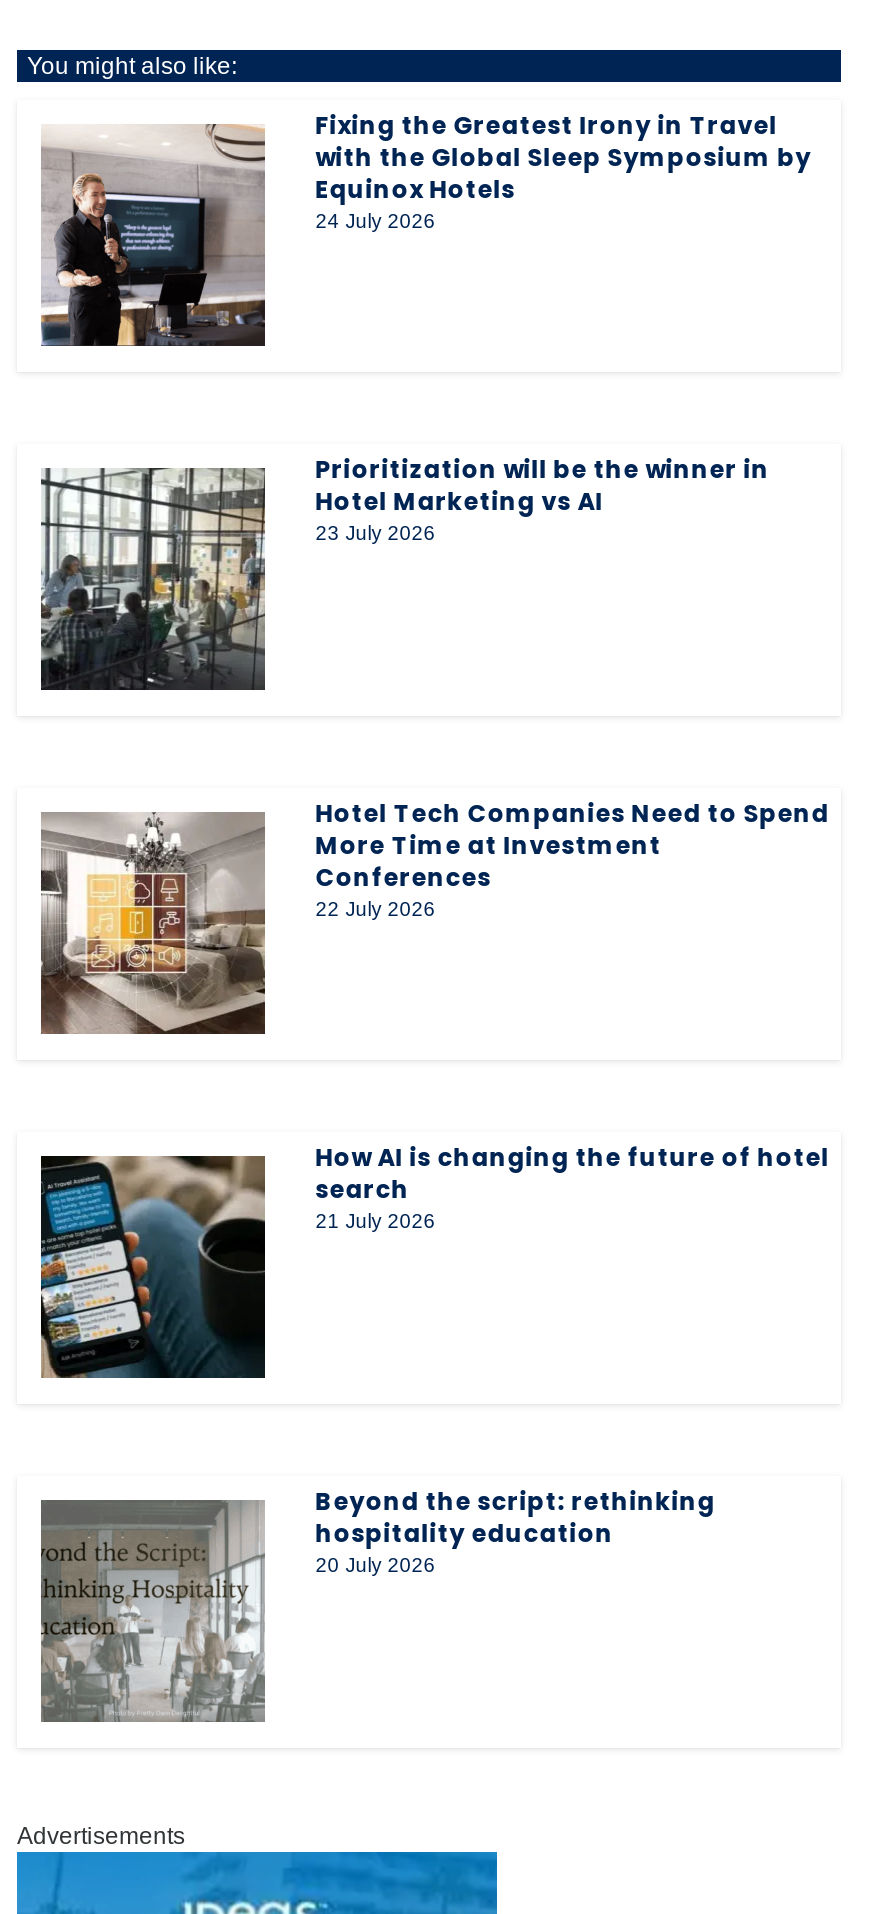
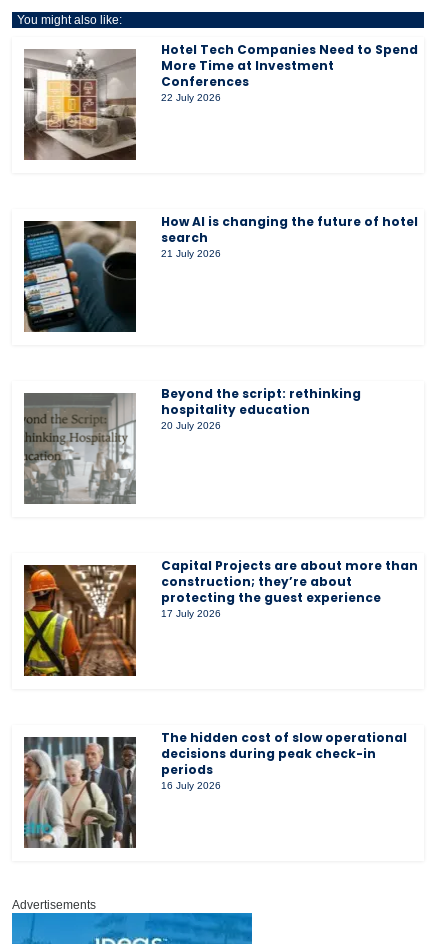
- [image]
- Fixing the Greatest Irony in Travel
- with the Global Sleep Symposium by
- Equinox Hotels
- 24 July 2026

- [image]
- Prioritization will be the winner in
- Hotel Marketing vs AI
- 23 July 2026

moved up: [image] | Hotel Tech Companies Need to Spend | More Time at Investment | ... | hospitality education | 20 July 2026

moved up: [image]

+ [image]
+ Capital Projects are about more than
+ construction; they’re about
+ protecting the guest experience
+ 17 July 2026

+ [image]
+ The hidden cost of slow operational
+ decisions during peak check-in
+ periods
+ 16 July 2026
